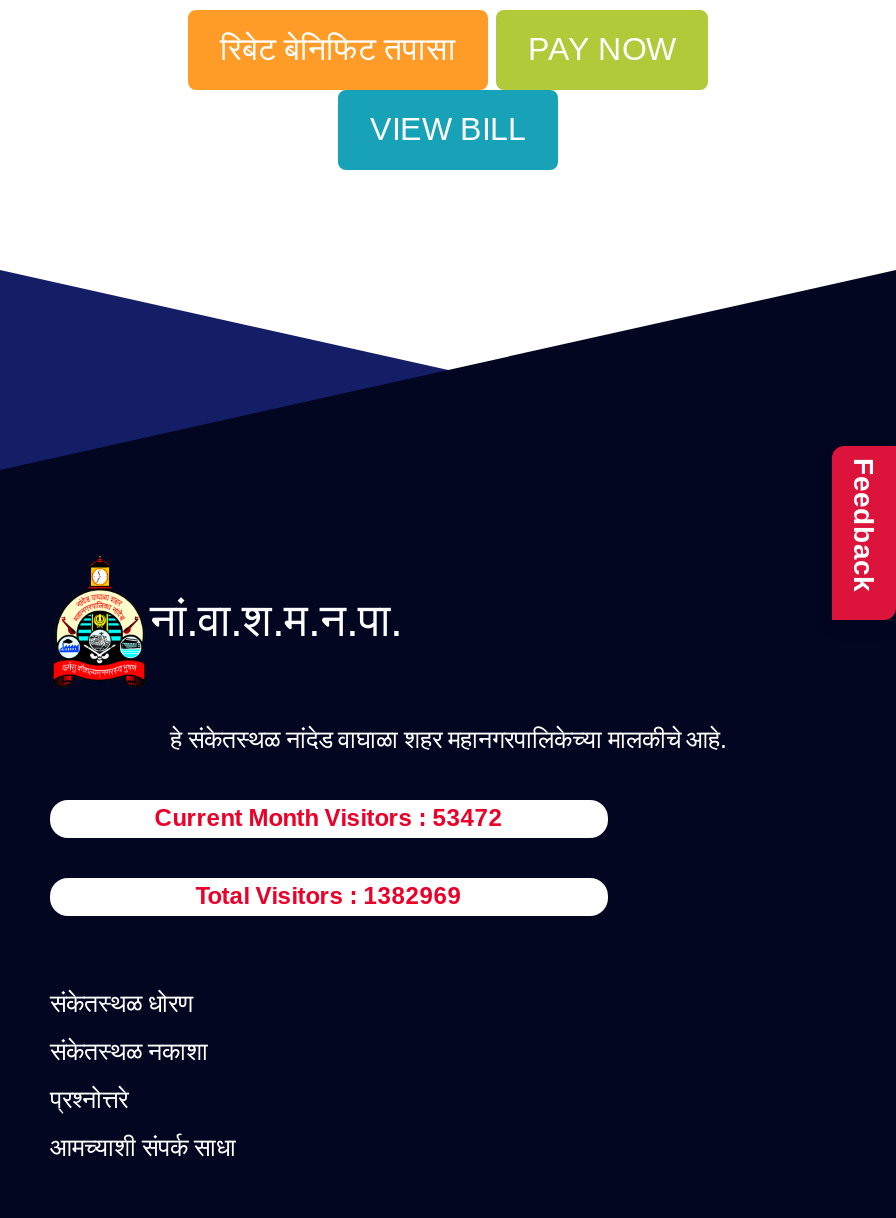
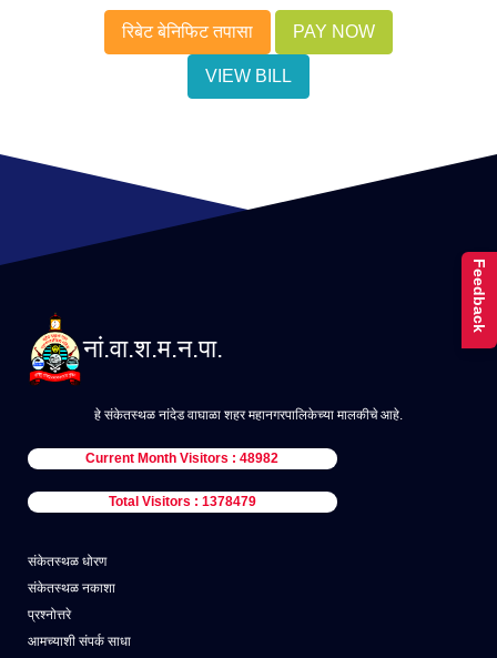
- Current Month Visitors : 53472
+ Current Month Visitors : 48982

- Total Visitors : 1382969
+ Total Visitors : 1378479
